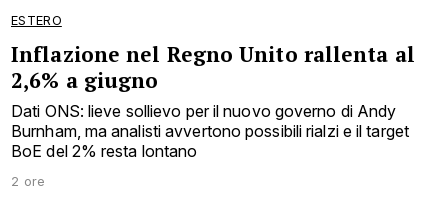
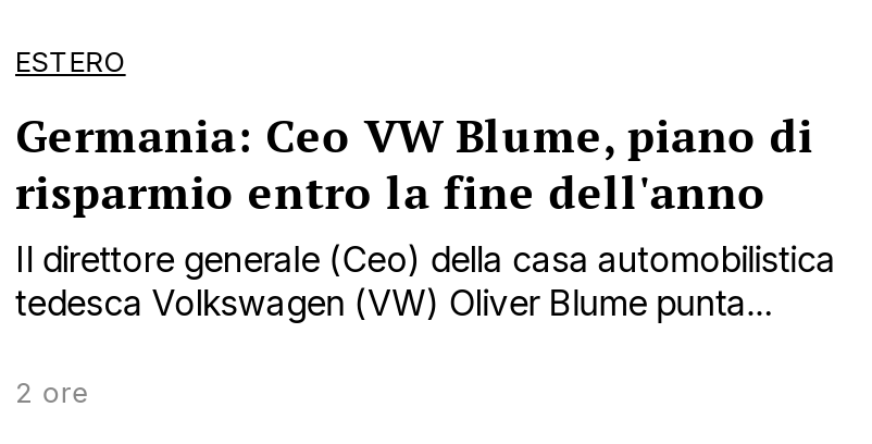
- Inflazione nel Regno Unito rallenta al
- 2,6% a giugno
- Dati ONS: lieve sollievo per il nuovo governo di Andy
- Burnham, ma analisti avvertono possibili rialzi e il target
- BoE del 2% resta lontano
+ Germania: Ceo VW Blume, piano di
+ risparmio entro la fine dell'anno
+ Il direttore generale (Ceo) della casa automobilistica
+ tedesca Volkswagen (VW) Oliver Blume punta...
